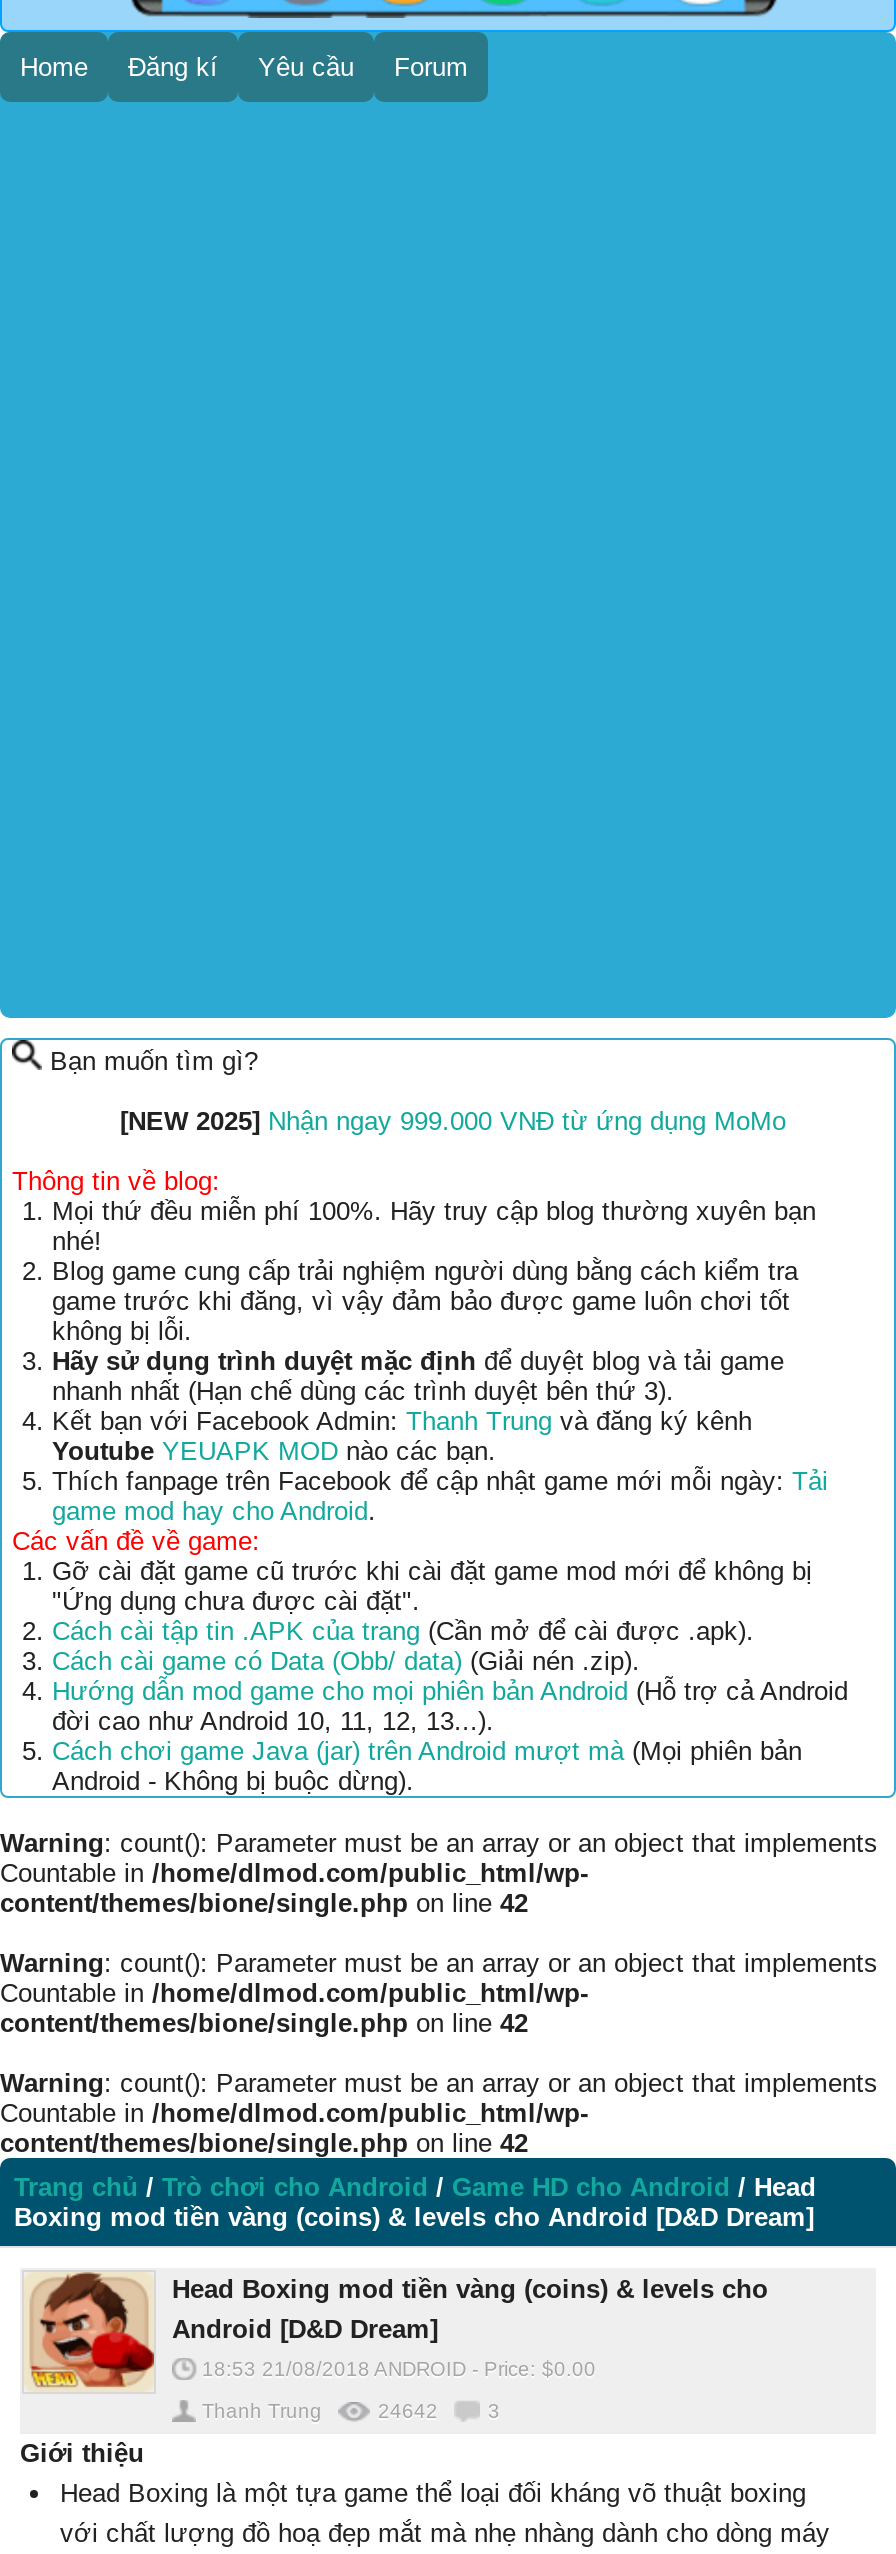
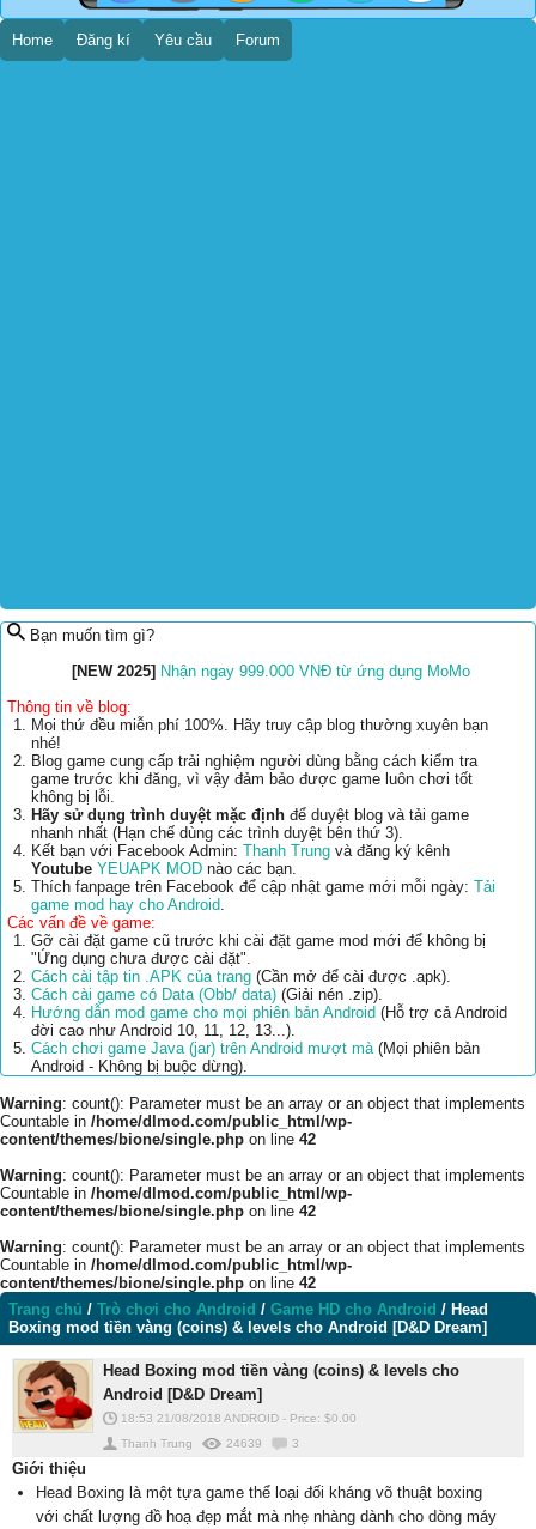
- 24642
+ 24639
